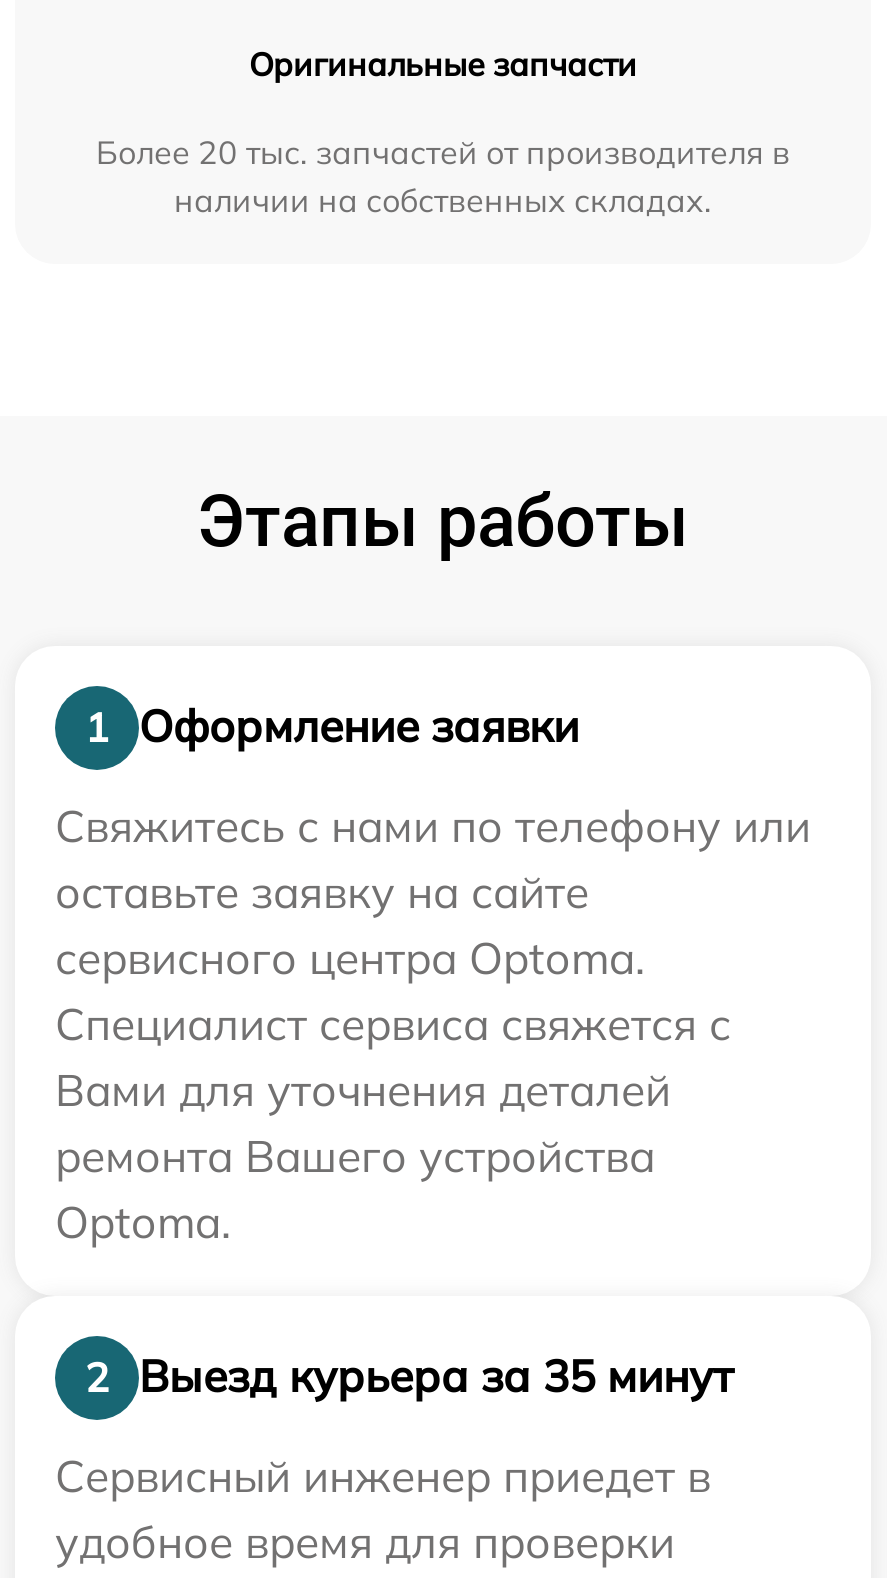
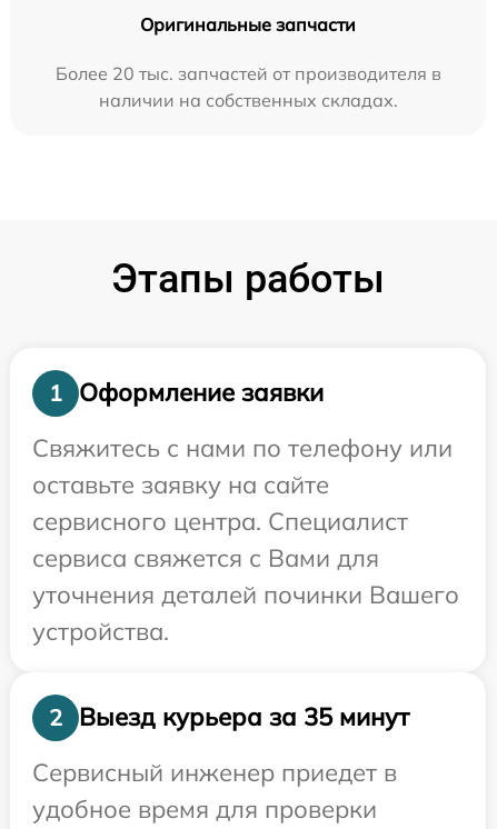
- сервисного центра Optoma.
- Специалист сервиса свяжется с
- Вами для уточнения деталей
- ремонта Вашего устройства
- Optoma.
+ сервисного центра. Специалист
+ сервиса свяжется с Вами для
+ уточнения деталей починки Вашего
+ устройства.
